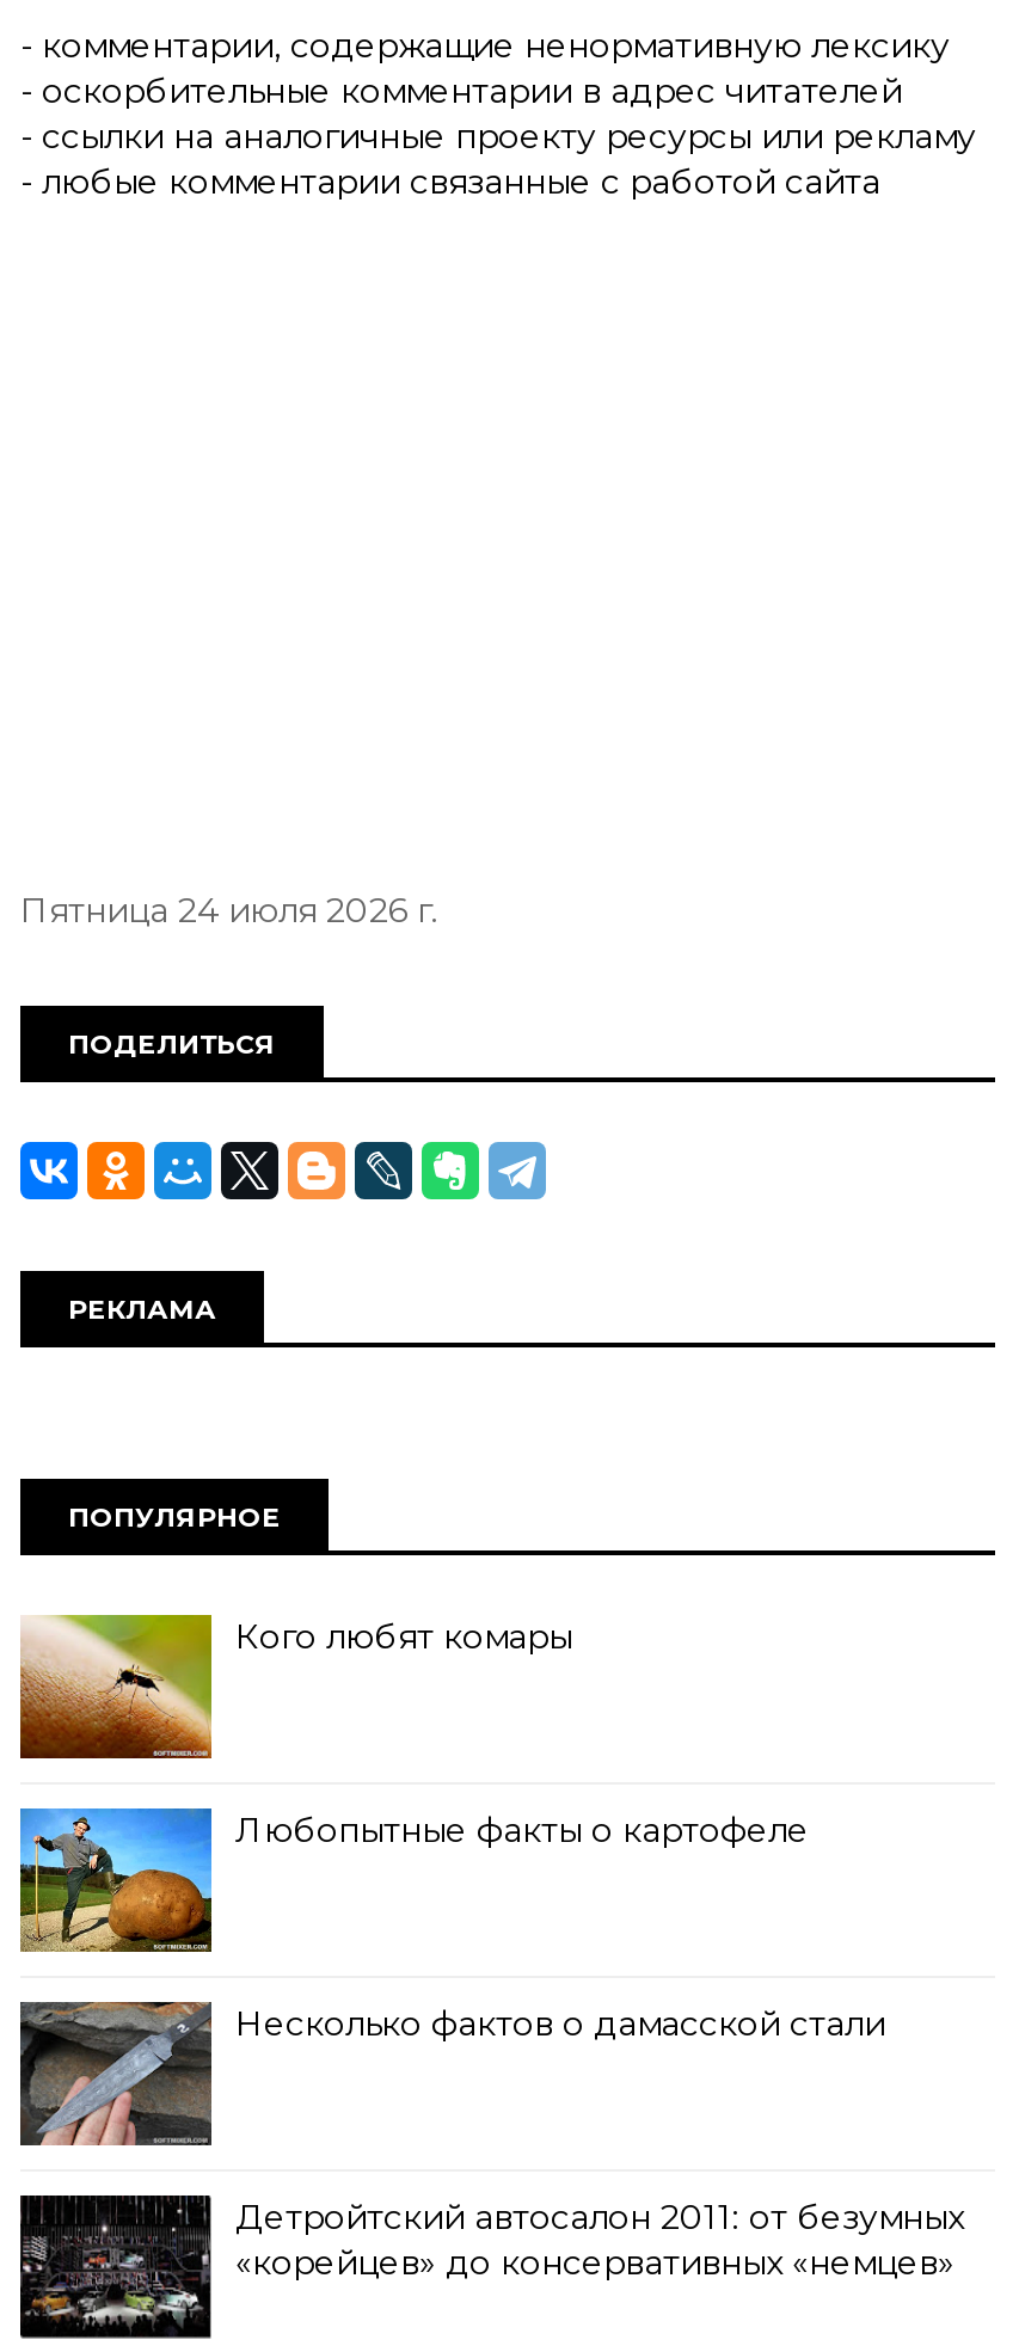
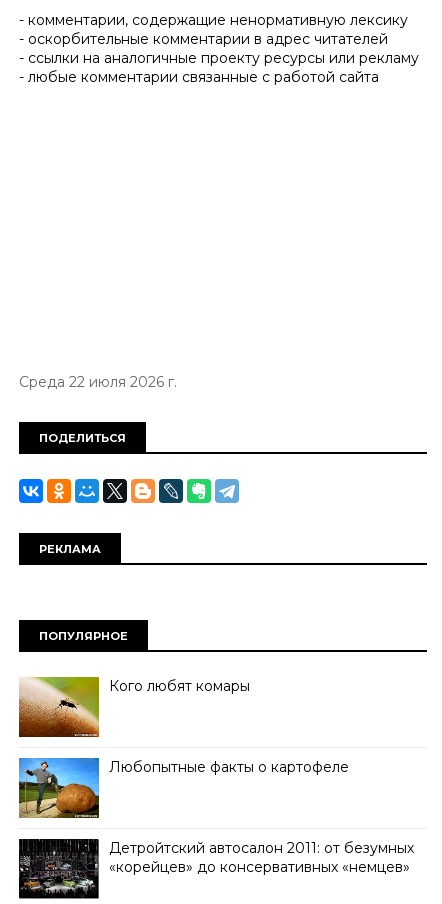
- Пятница 24 июля 2026 г.
+ Среда 22 июля 2026 г.

- [image]
- Несколько фактов о дамасской стали
